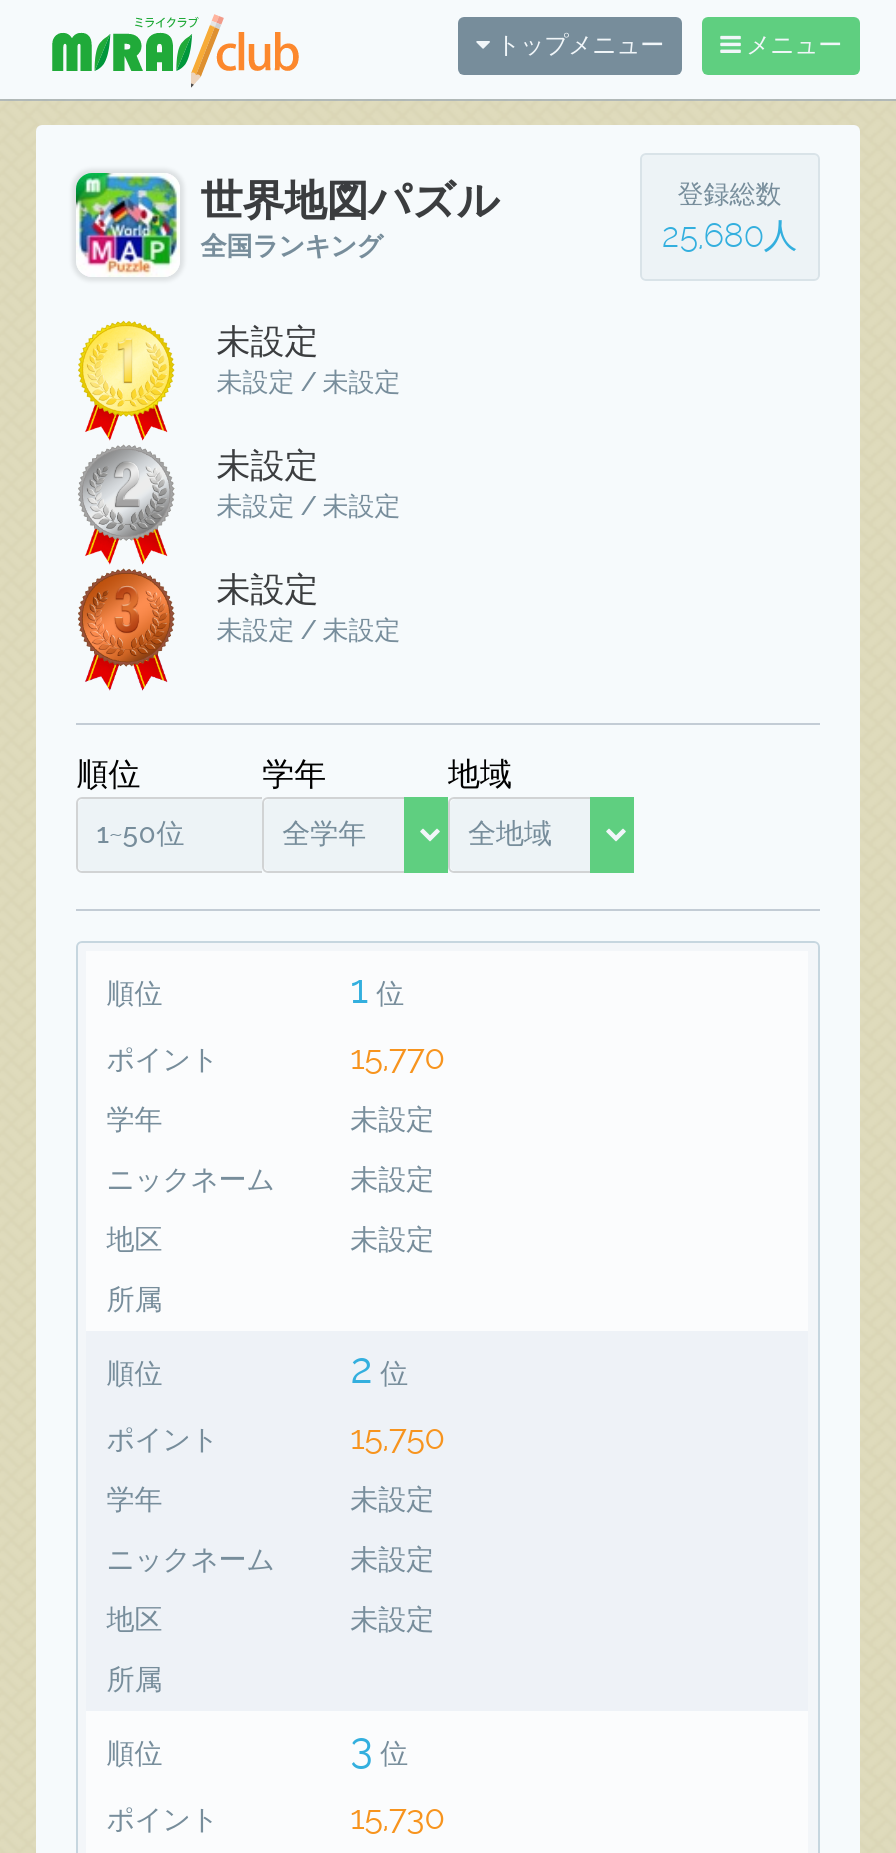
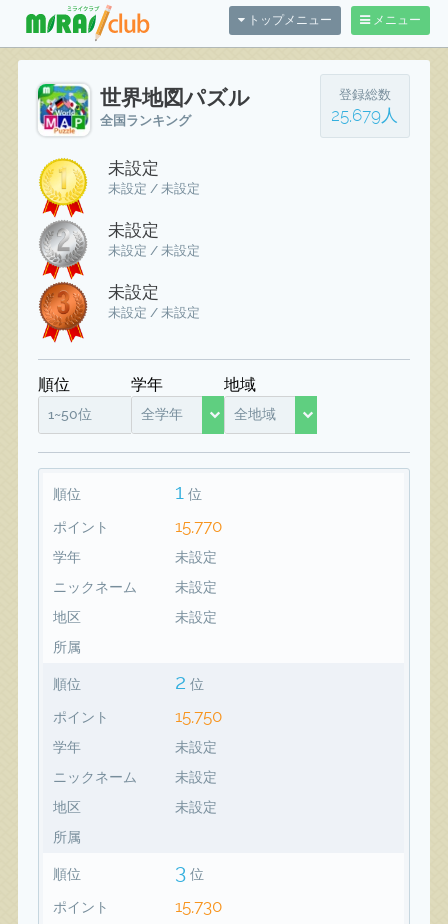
- 25,680人
+ 25,679人
